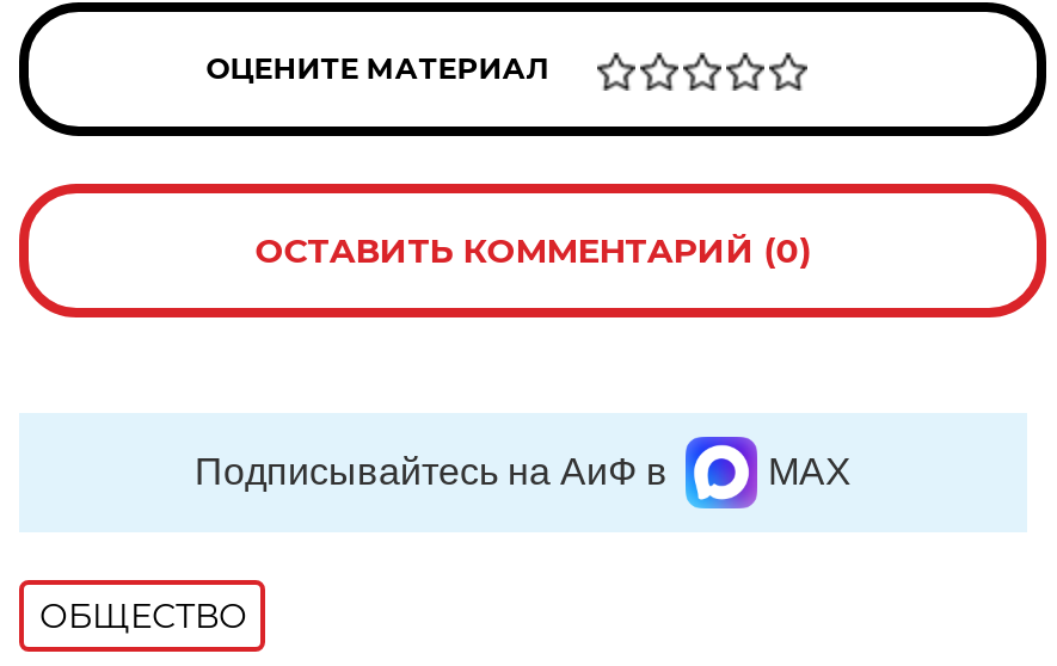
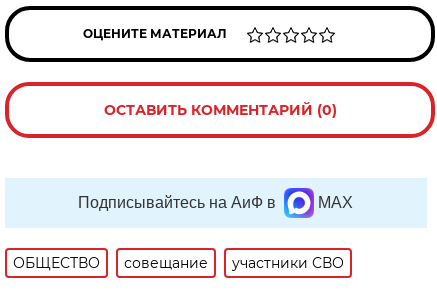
+ совещание
+ участники СВО
